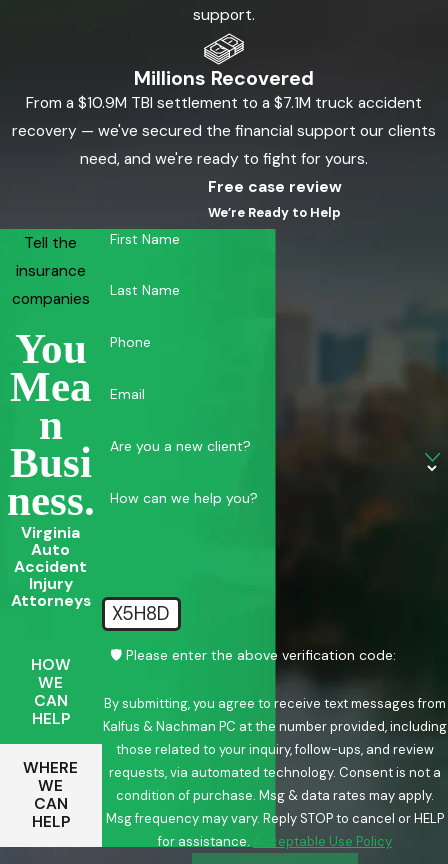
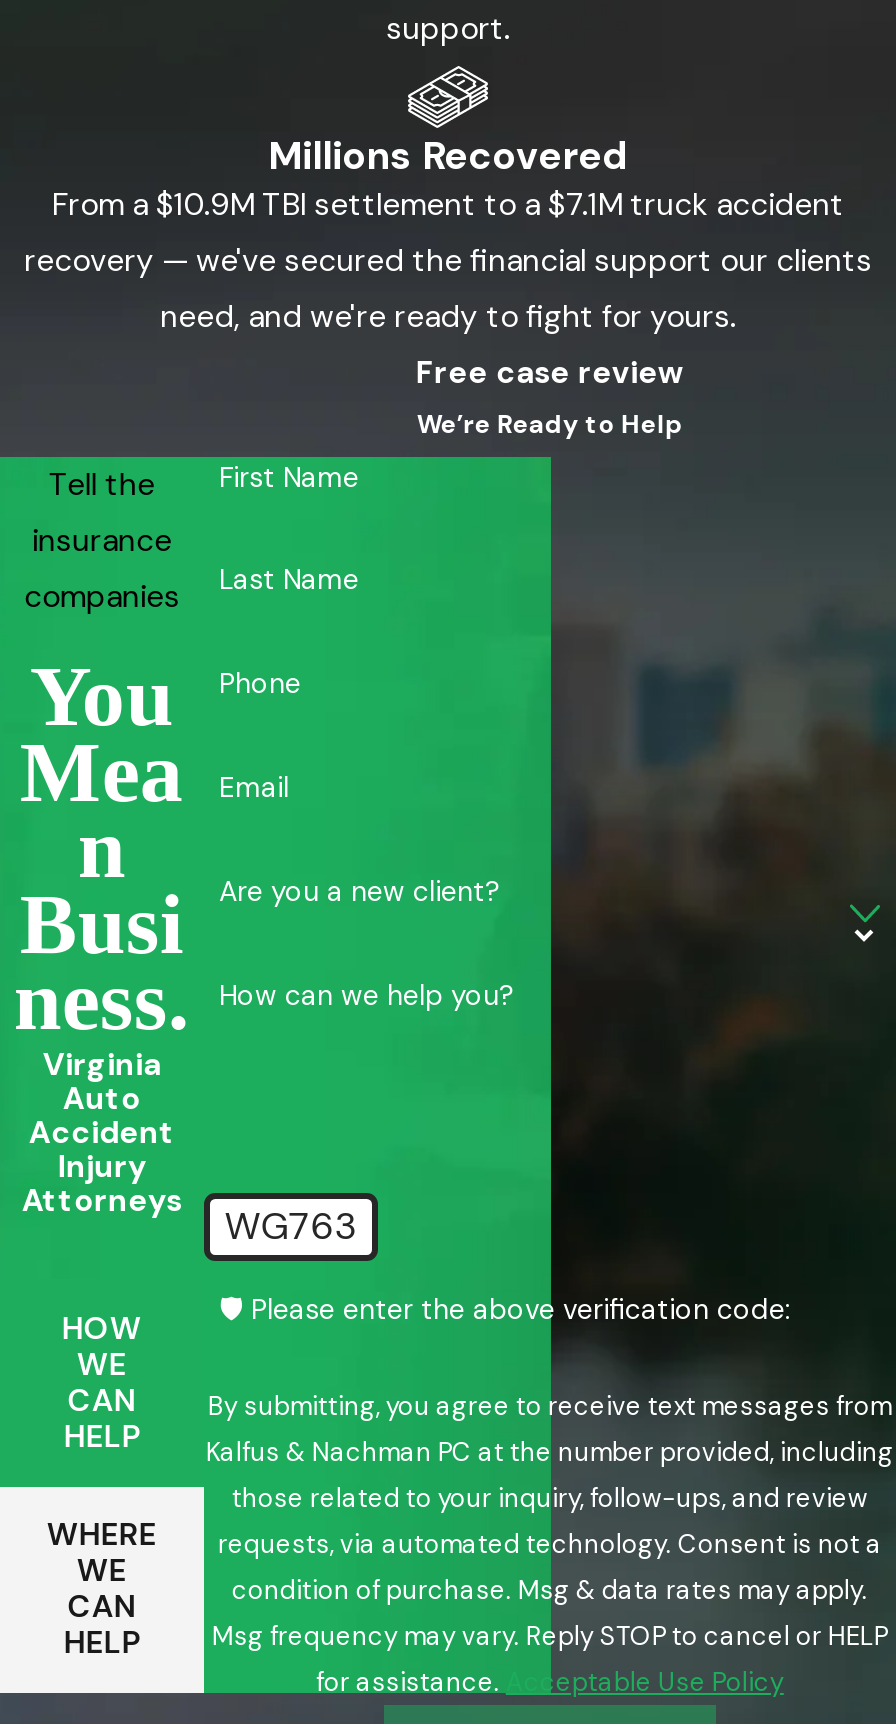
- X5H8D
+ WG763
